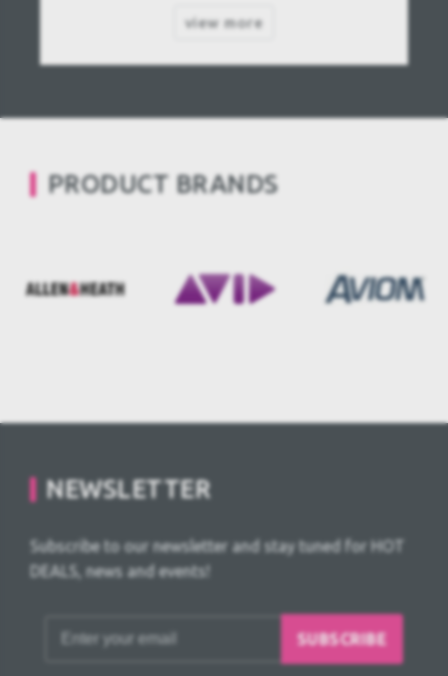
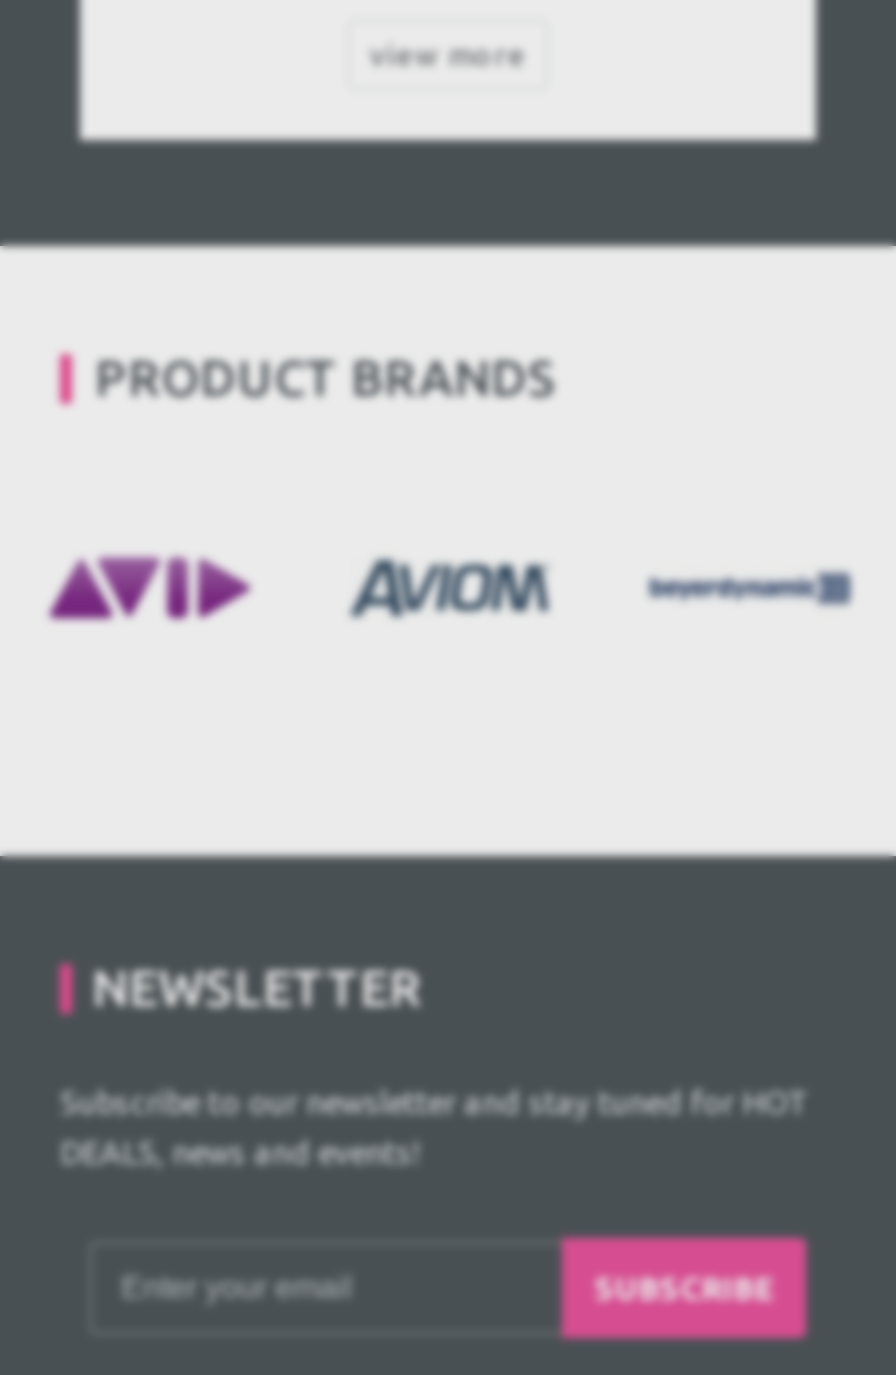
- [image]
+ [image]

- [image]
+ [image]

- [image]
+ [image]
